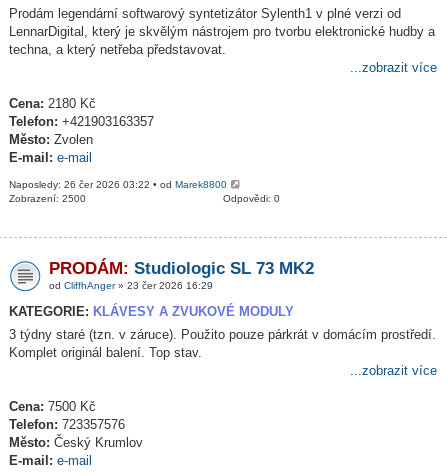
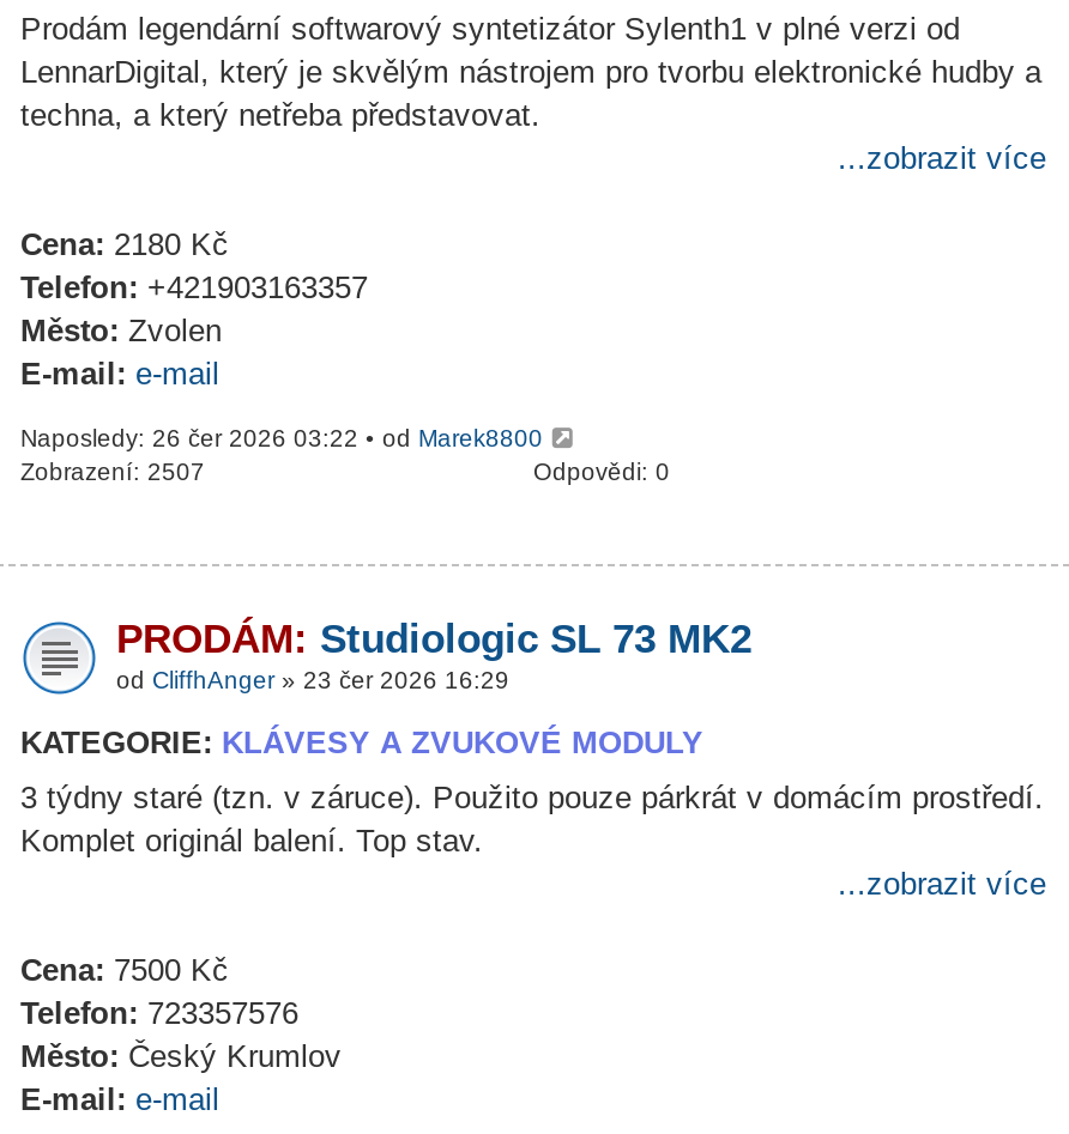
- Zobrazení: 2500
+ Zobrazení: 2507
